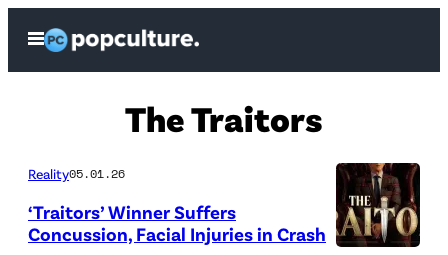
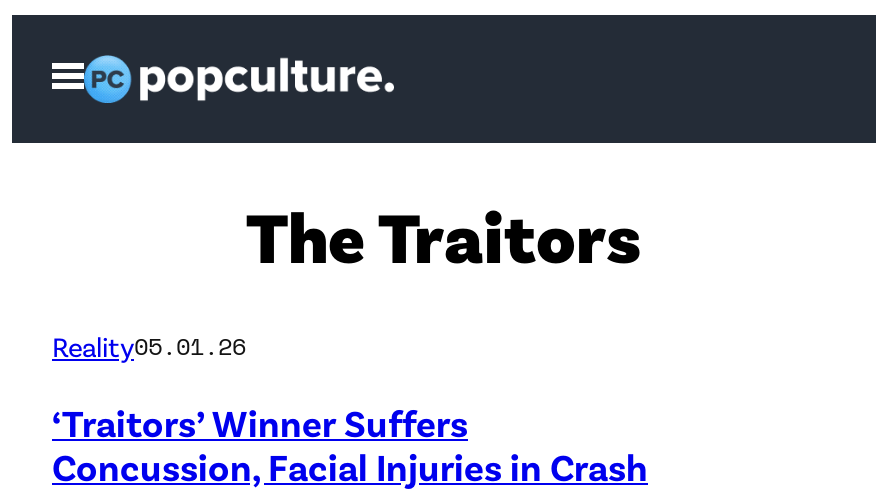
- [image]
